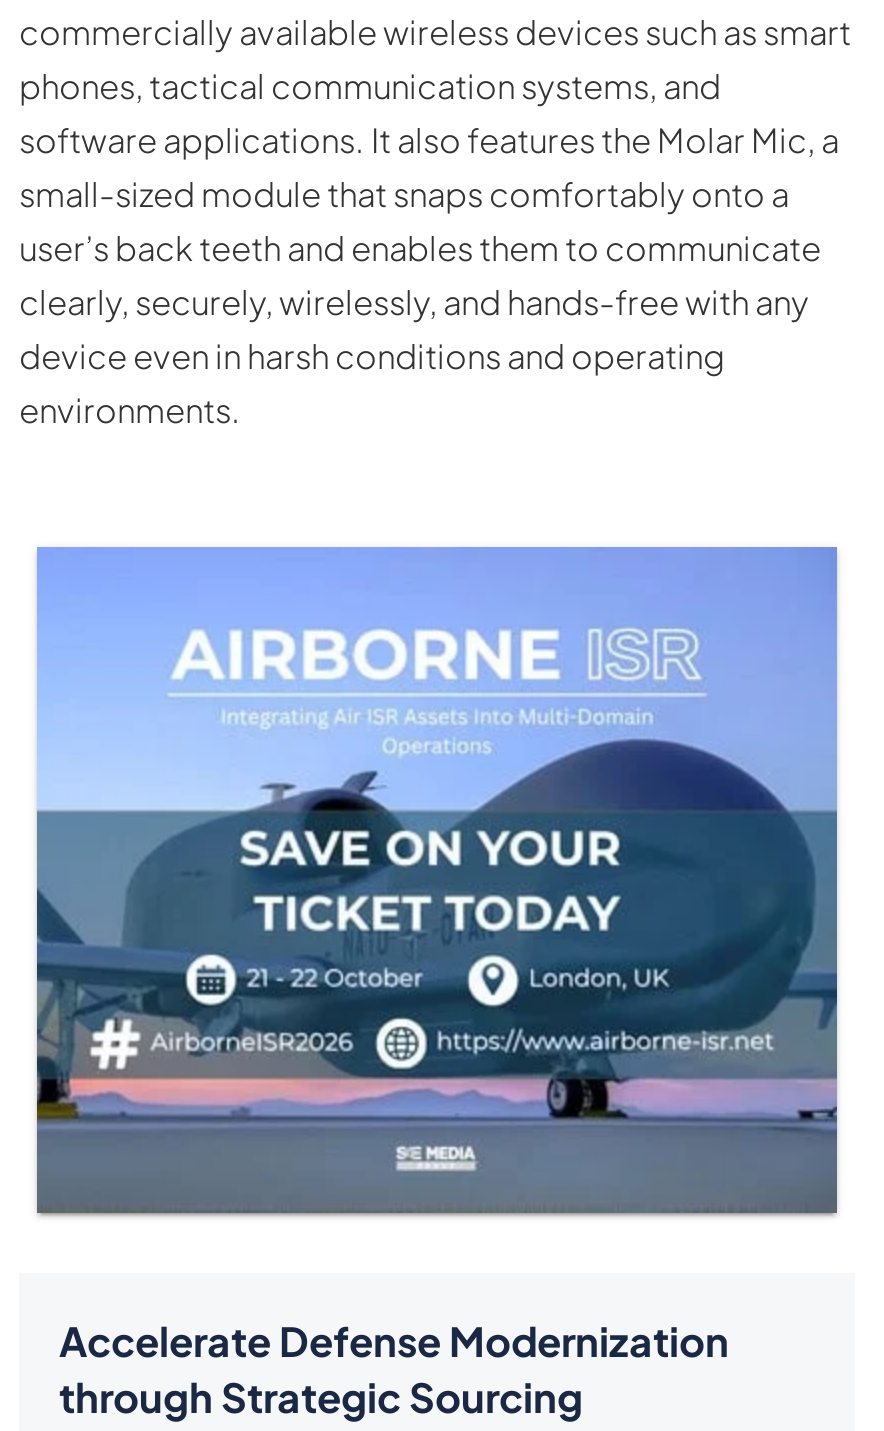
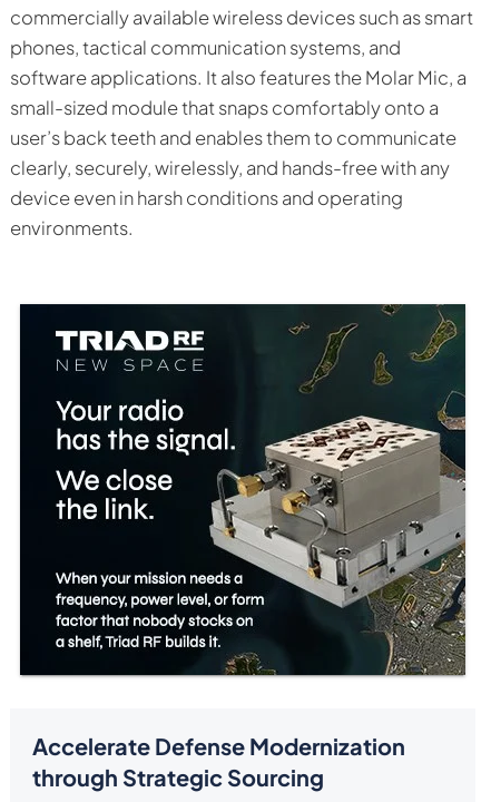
- [image]
+ [image]
